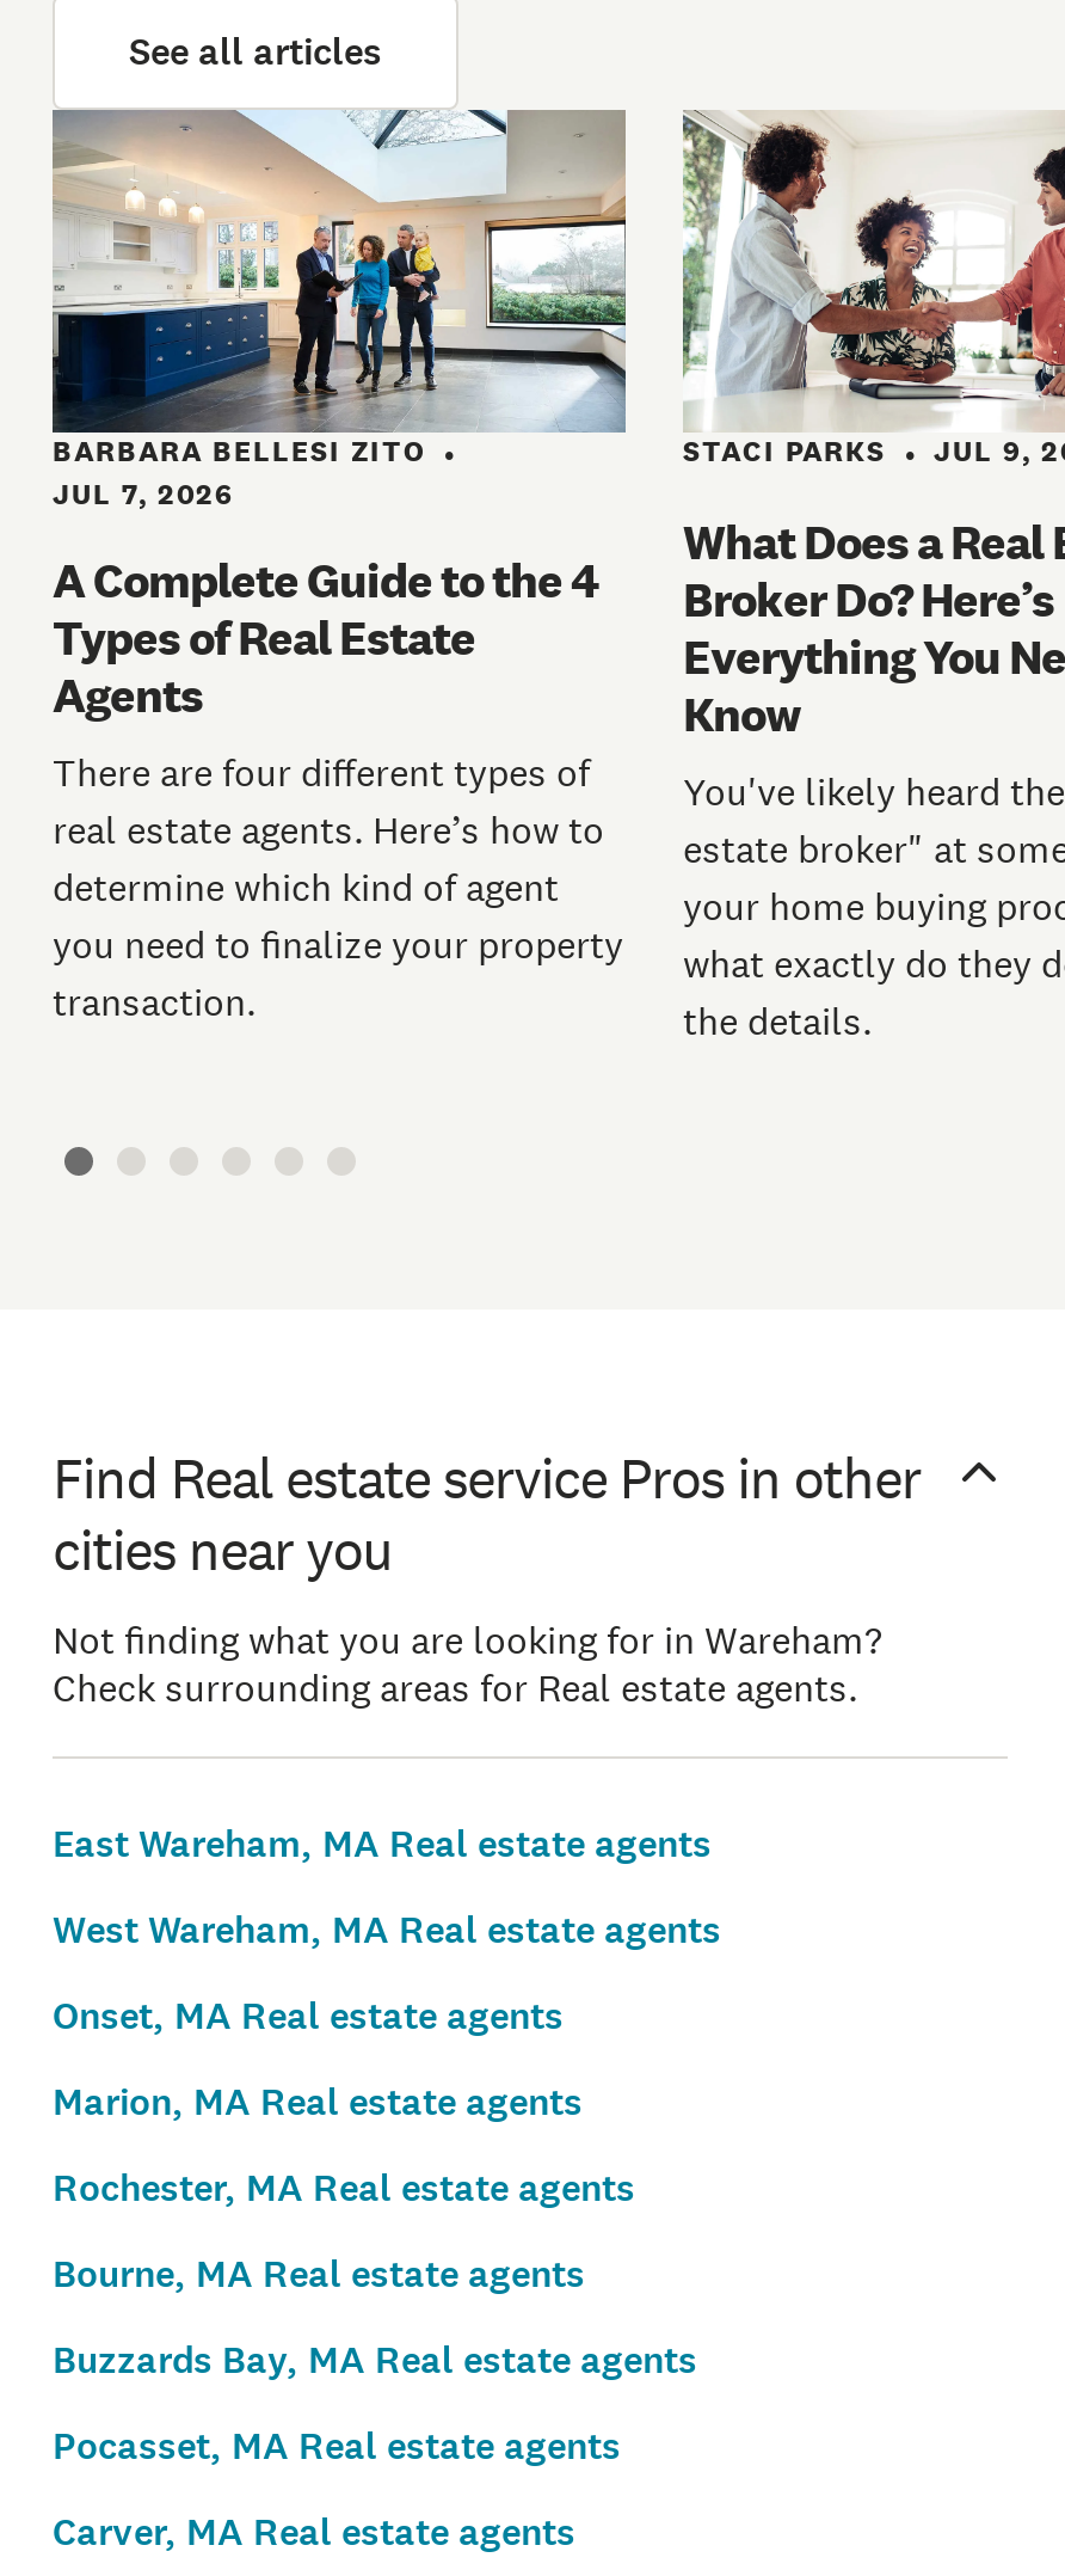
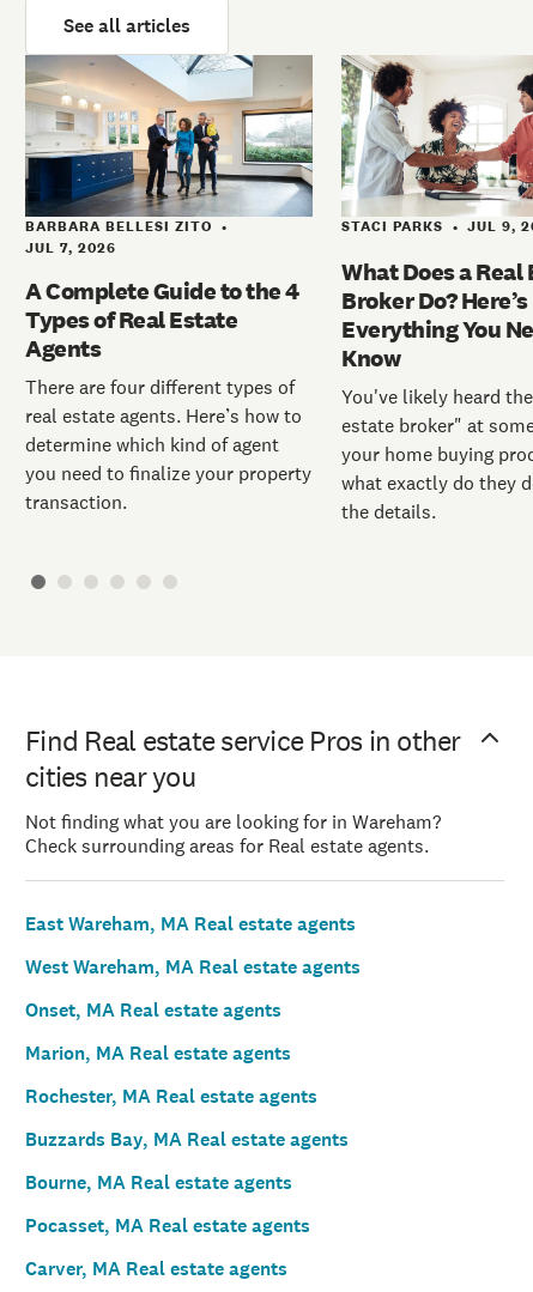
moved down: Bourne, MA Real estate agents

moved up: Buzzards Bay, MA Real estate agents
